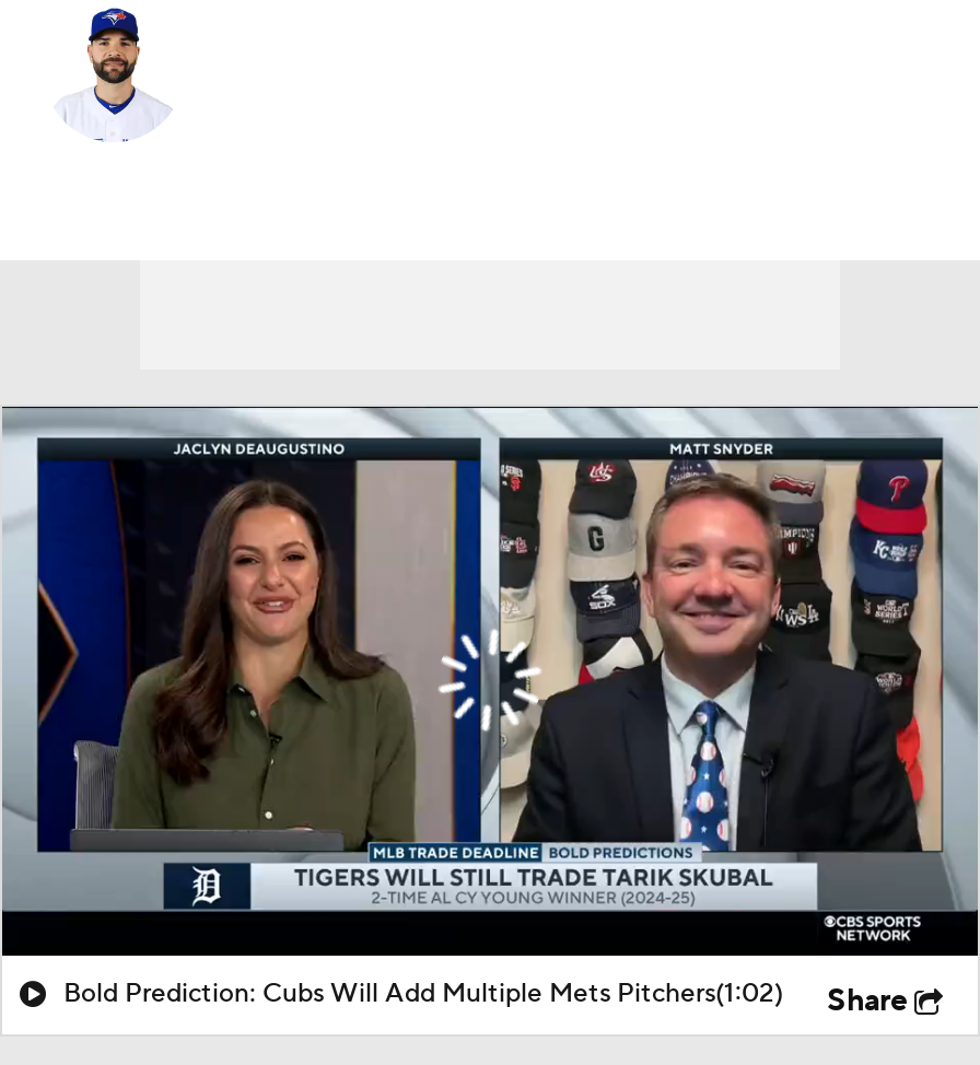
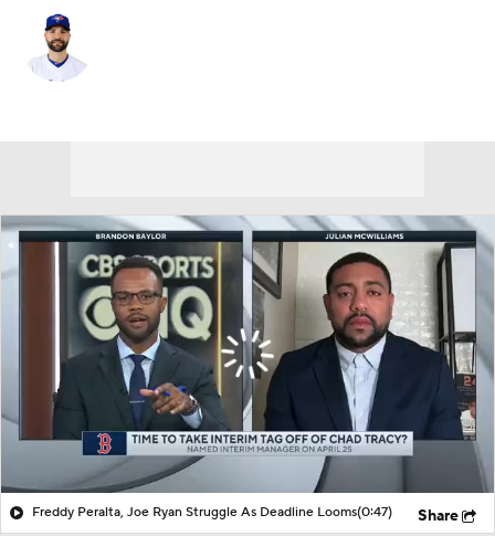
- [image]
- Bold Prediction: Cubs Will Add Multiple Mets Pitchers(1:02)
+ [image]
+ Freddy Peralta, Joe Ryan Struggle As Deadline Looms(0:47)
